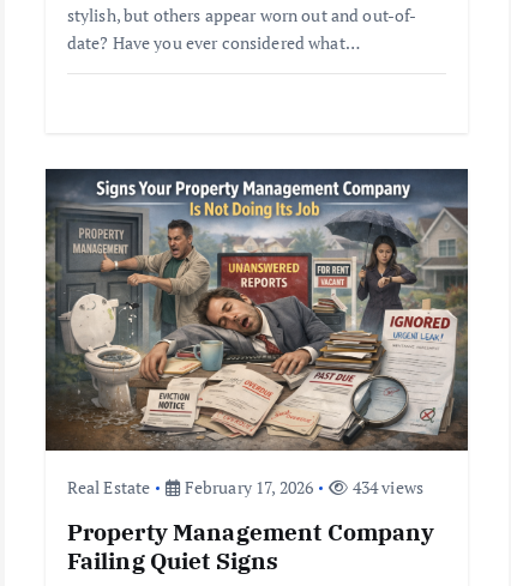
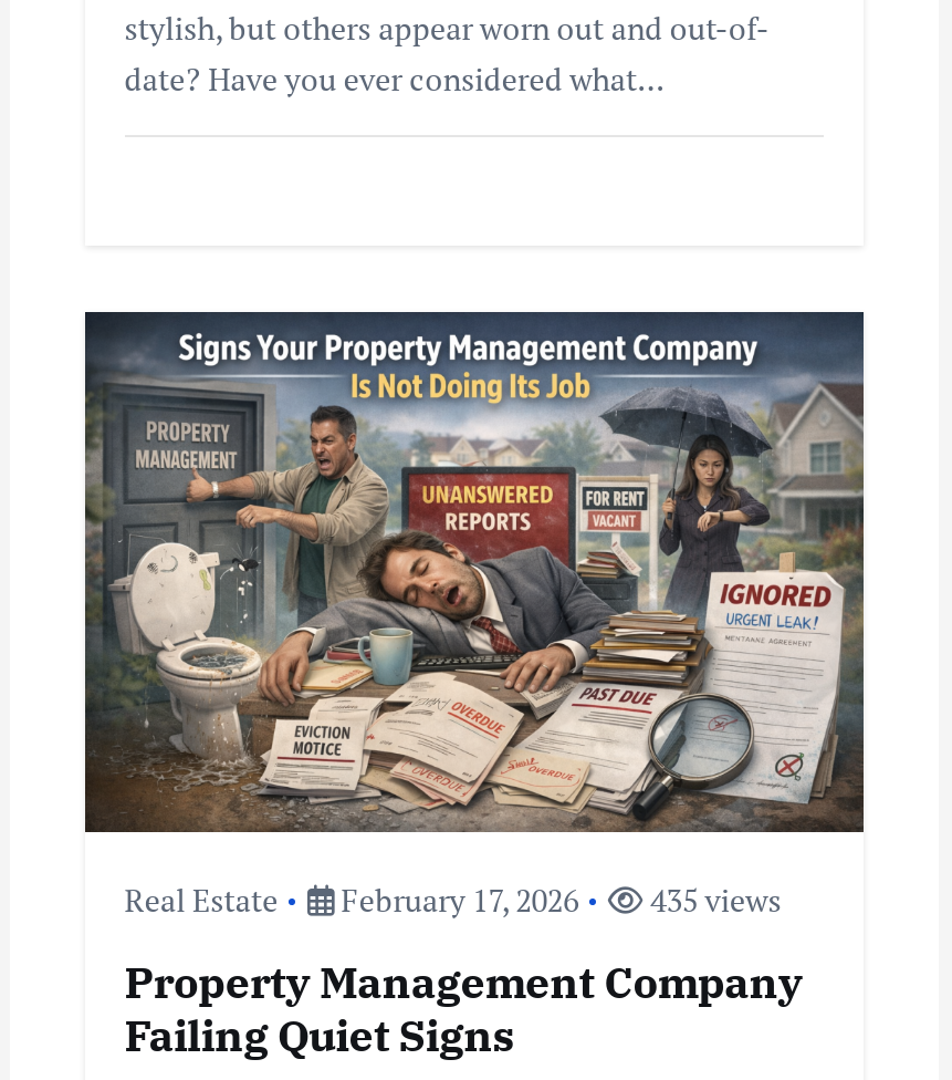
- Real Estate February 17, 2026 434 views
+ Real Estate February 17, 2026 435 views
